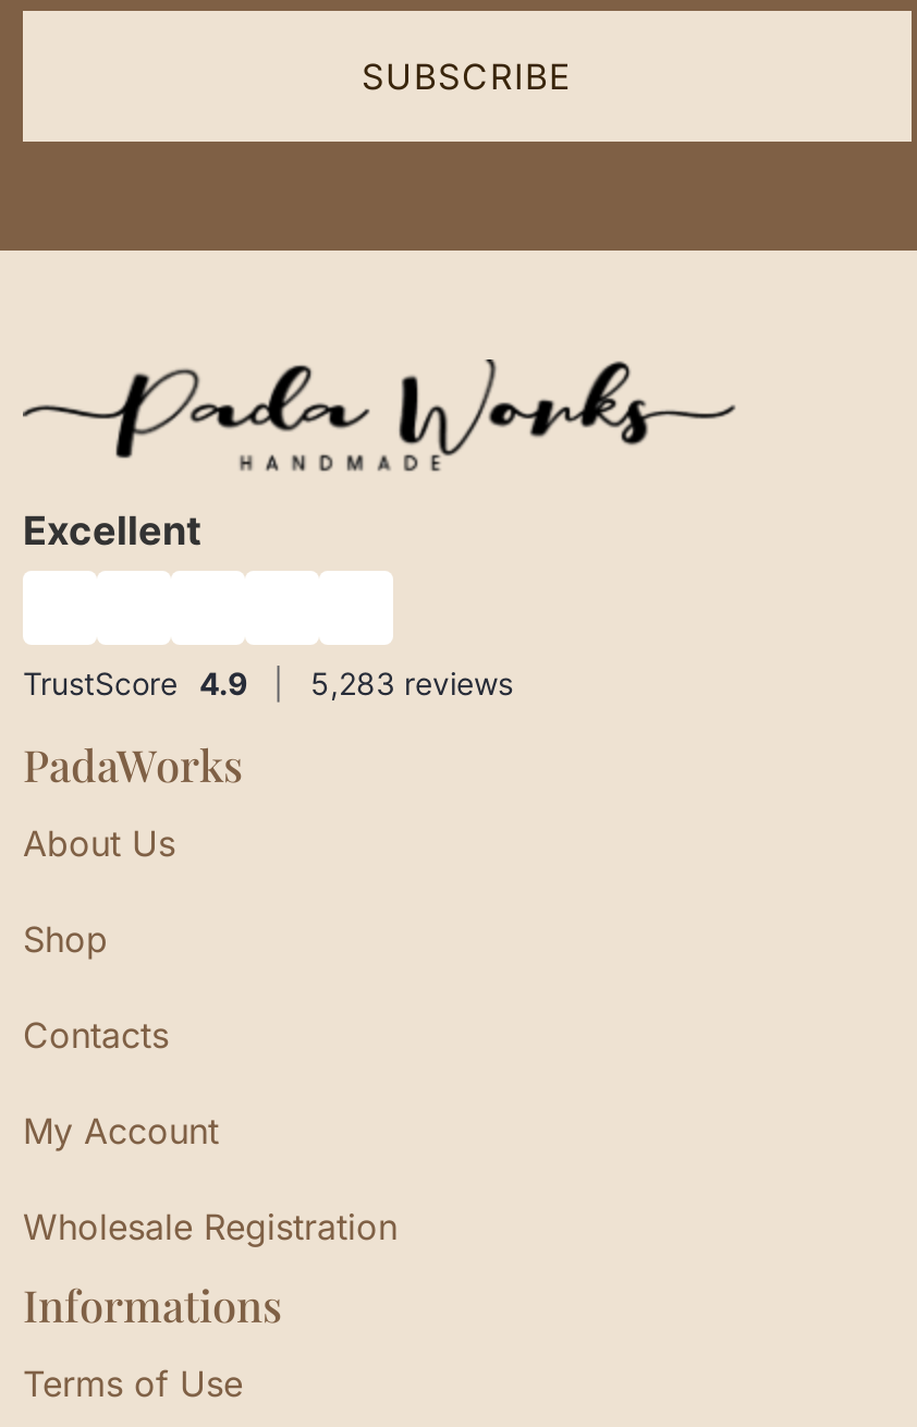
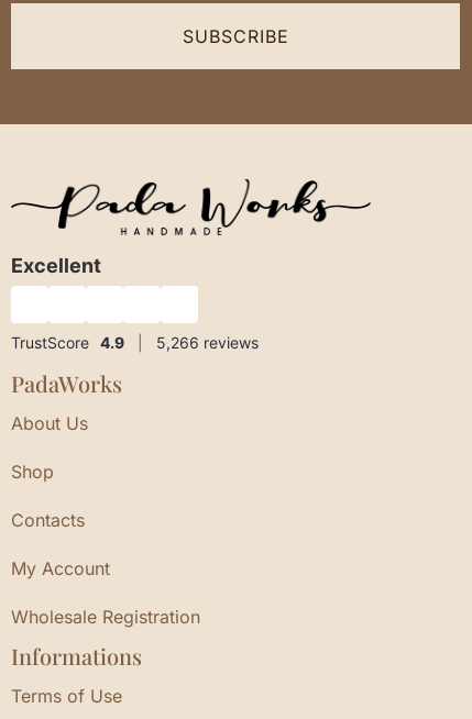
- 5,283 reviews
+ 5,266 reviews
